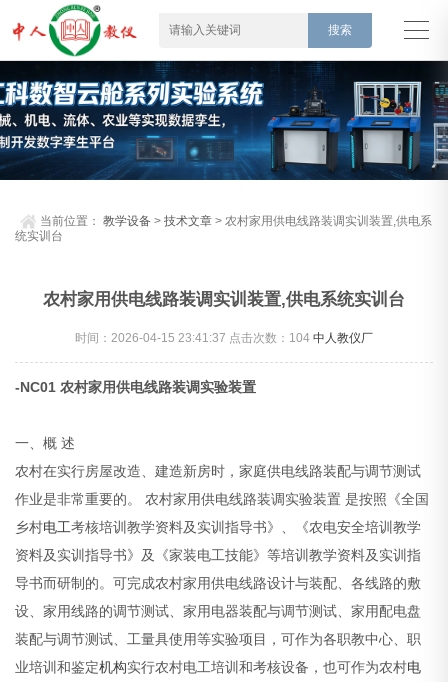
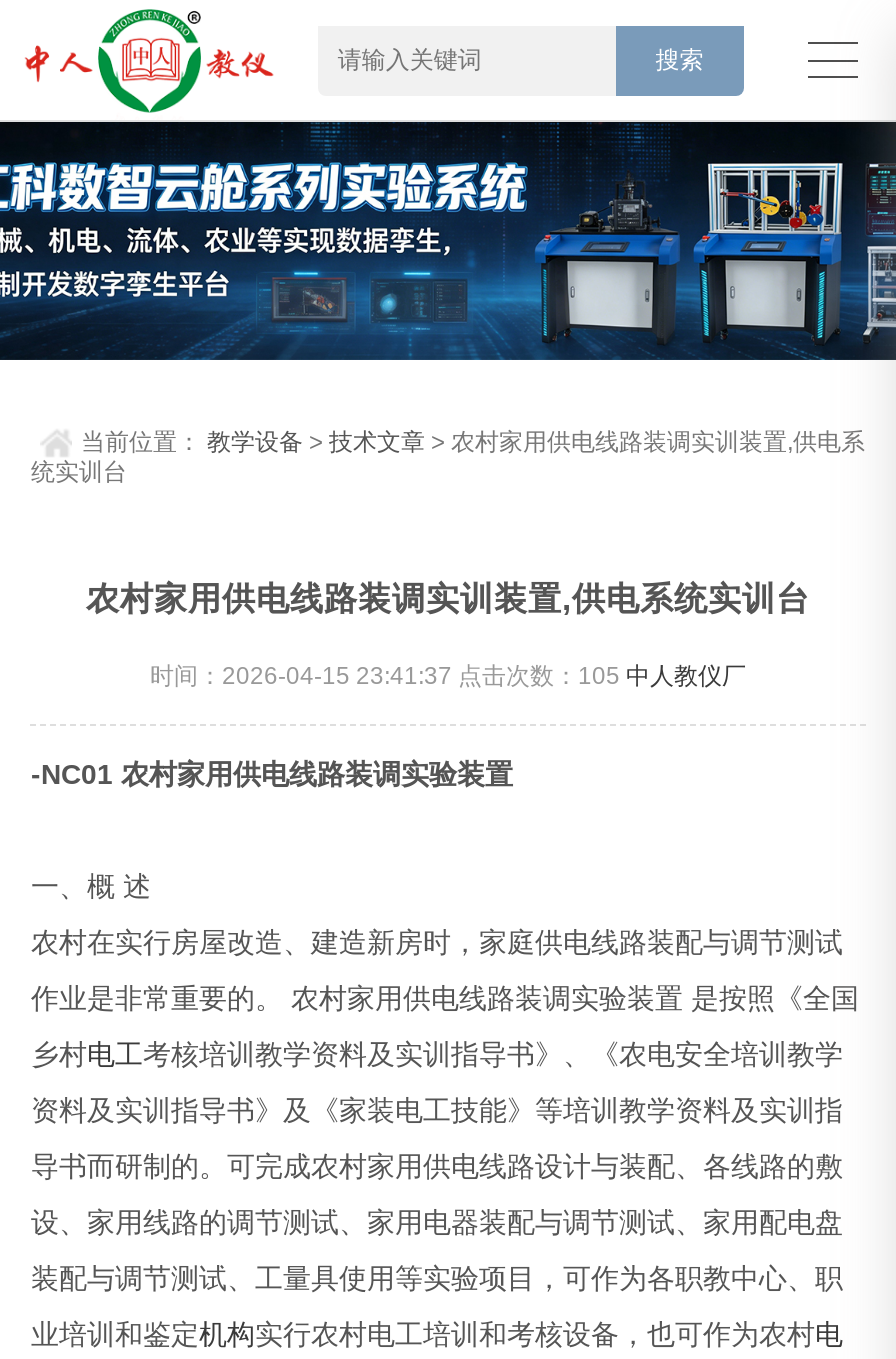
- 时间：2026-04-15 23:41:37 点击次数：104中人教仪厂
+ 时间：2026-04-15 23:41:37 点击次数：105中人教仪厂
